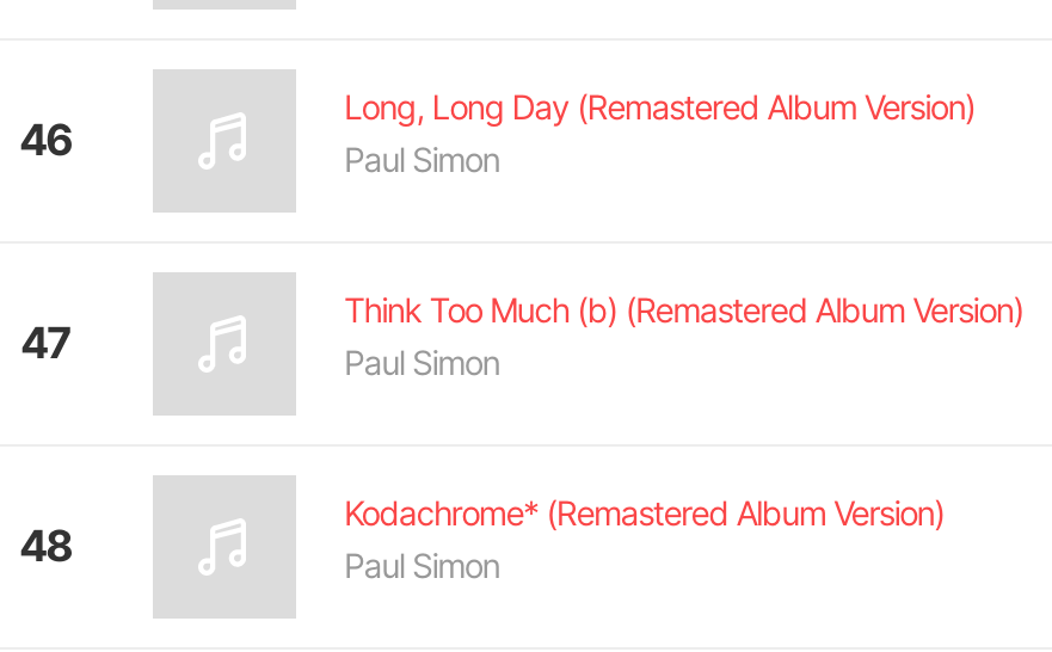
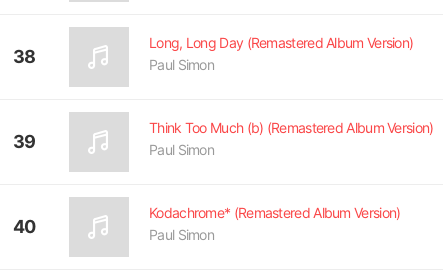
- 46
+ 38

- 47
+ 39

- 48
+ 40
